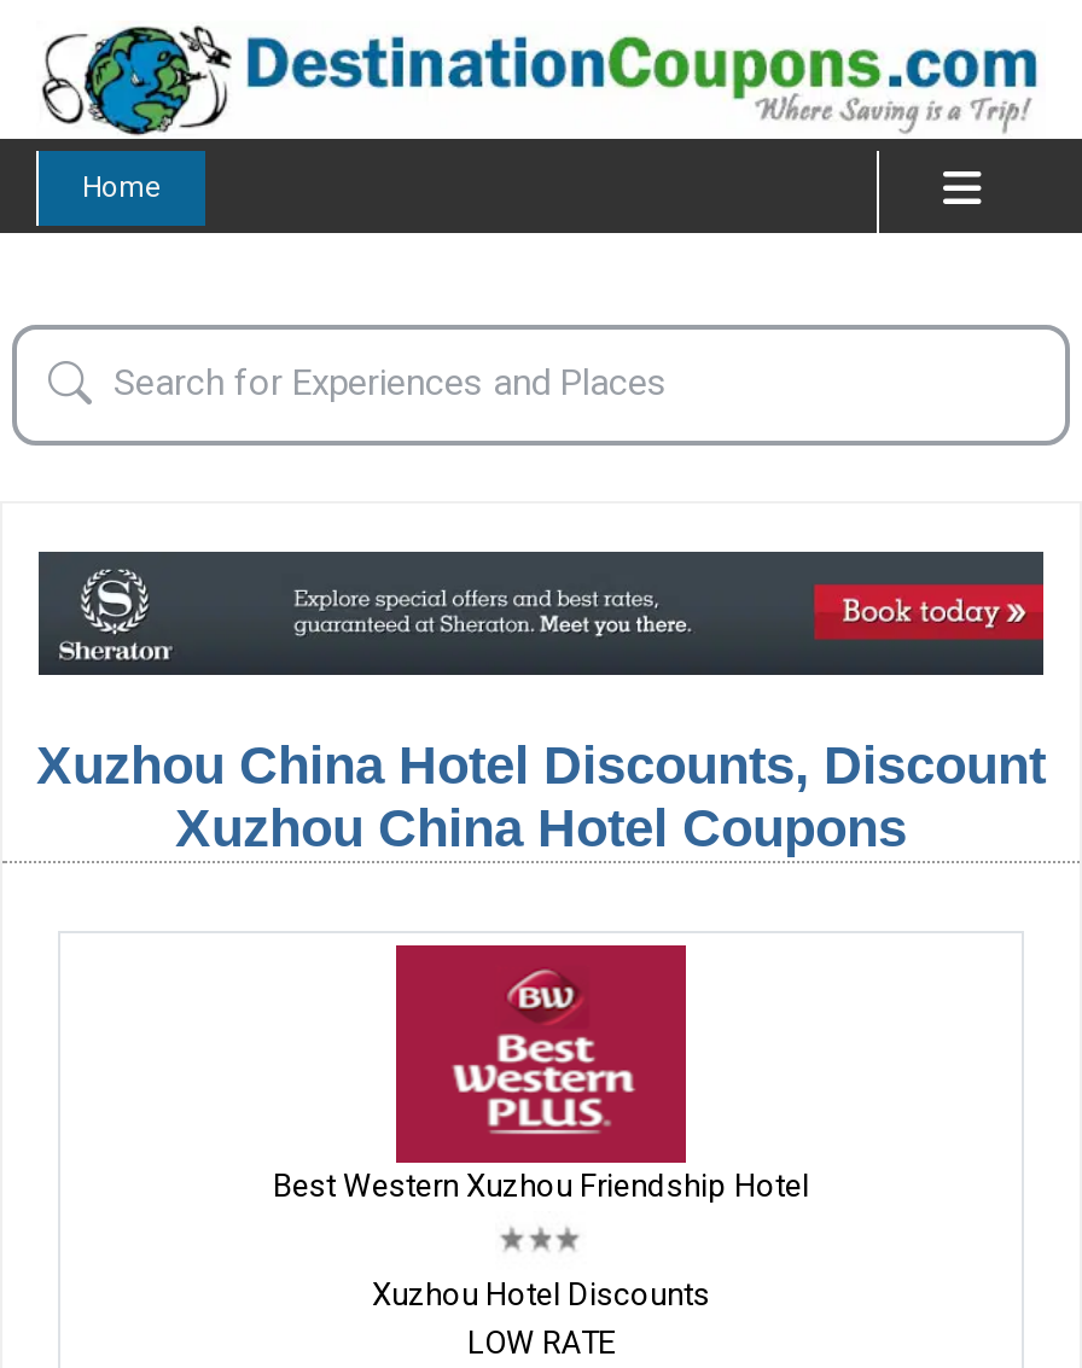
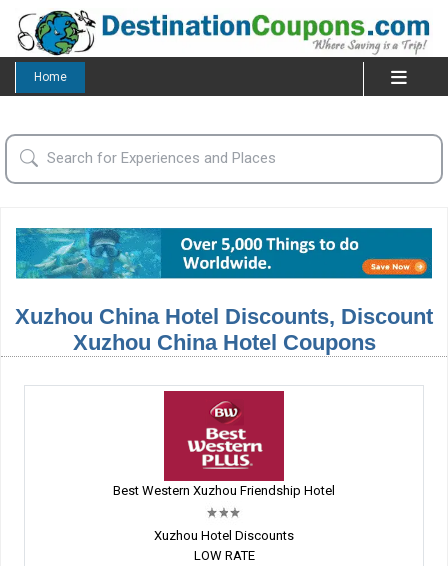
- [image]
+ [image]
